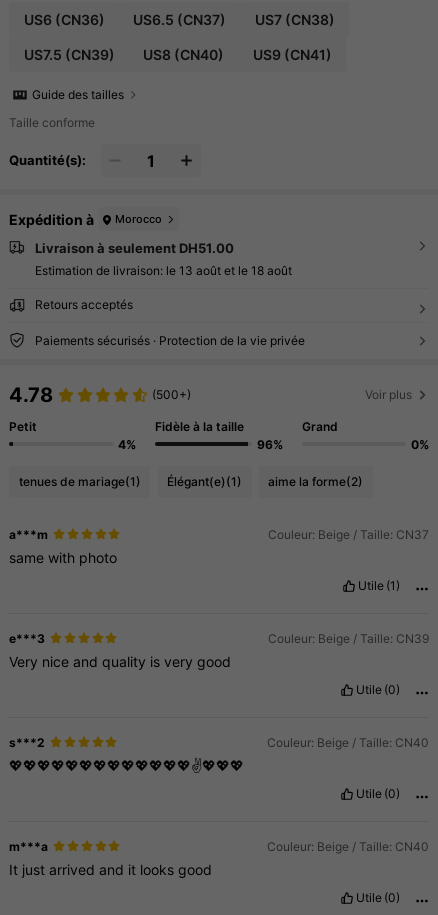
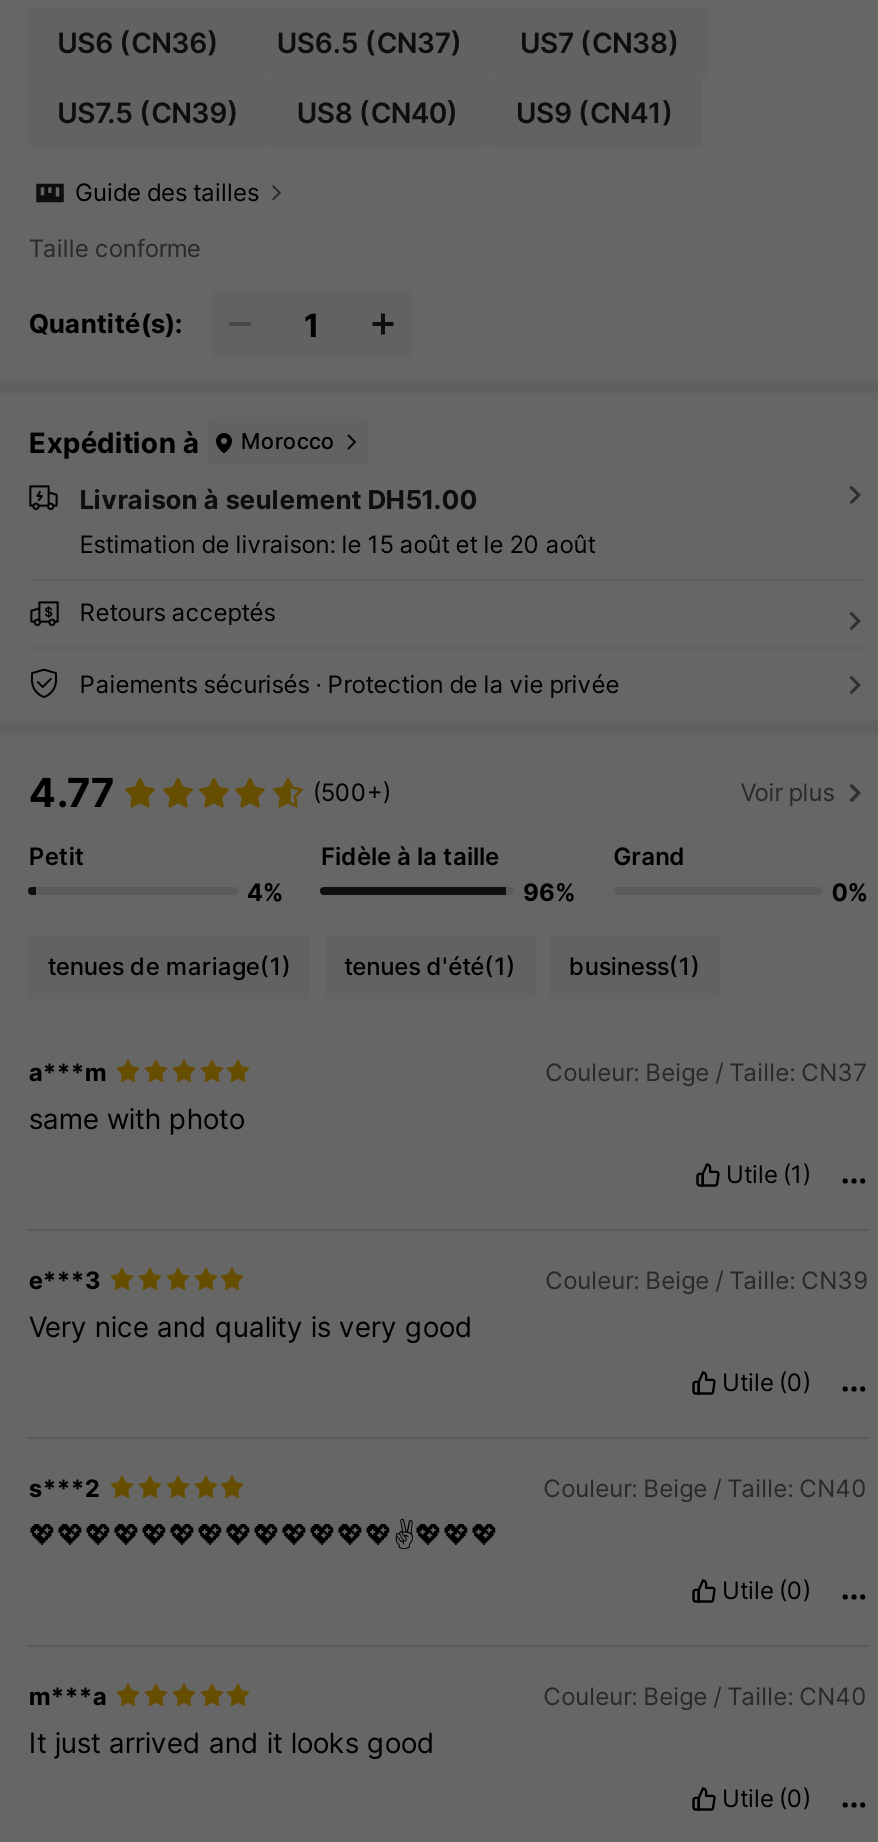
- Estimation de livraison: le 13 août et le 18 août
+ Estimation de livraison: le 15 août et le 20 août

- 4.78
+ 4.77

- Élégant(e)(1)
- aime la forme(2)
+ tenues d'été(1)
+ business(1)
